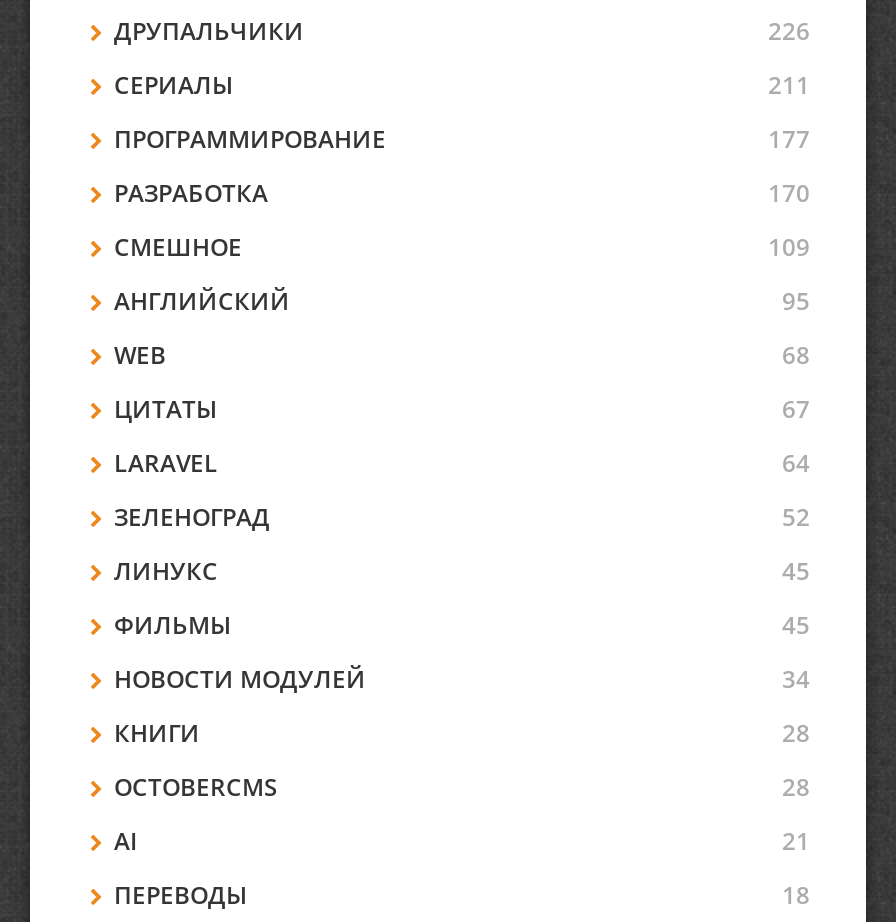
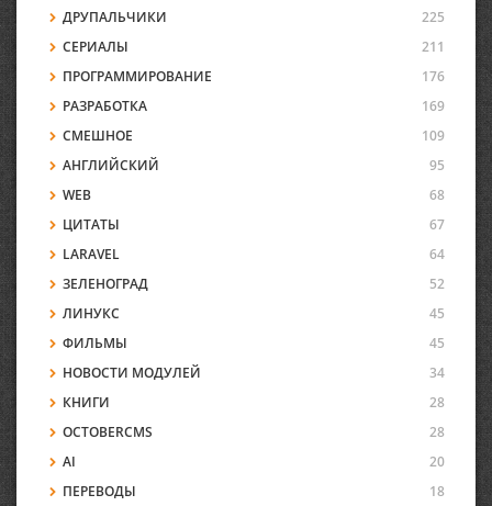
- 226
+ 225

- 177
+ 176

- 170
+ 169

- 21
+ 20
